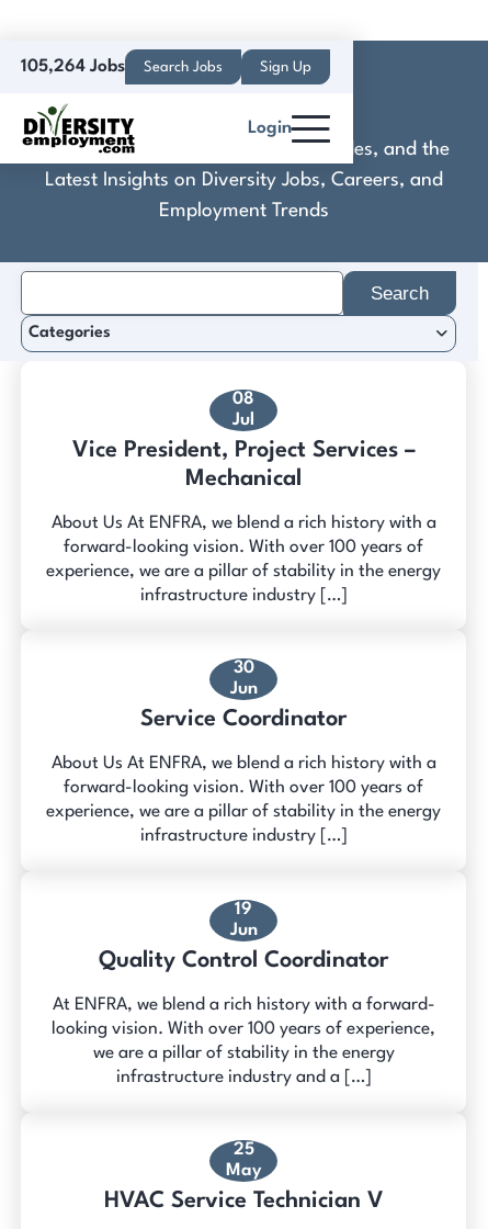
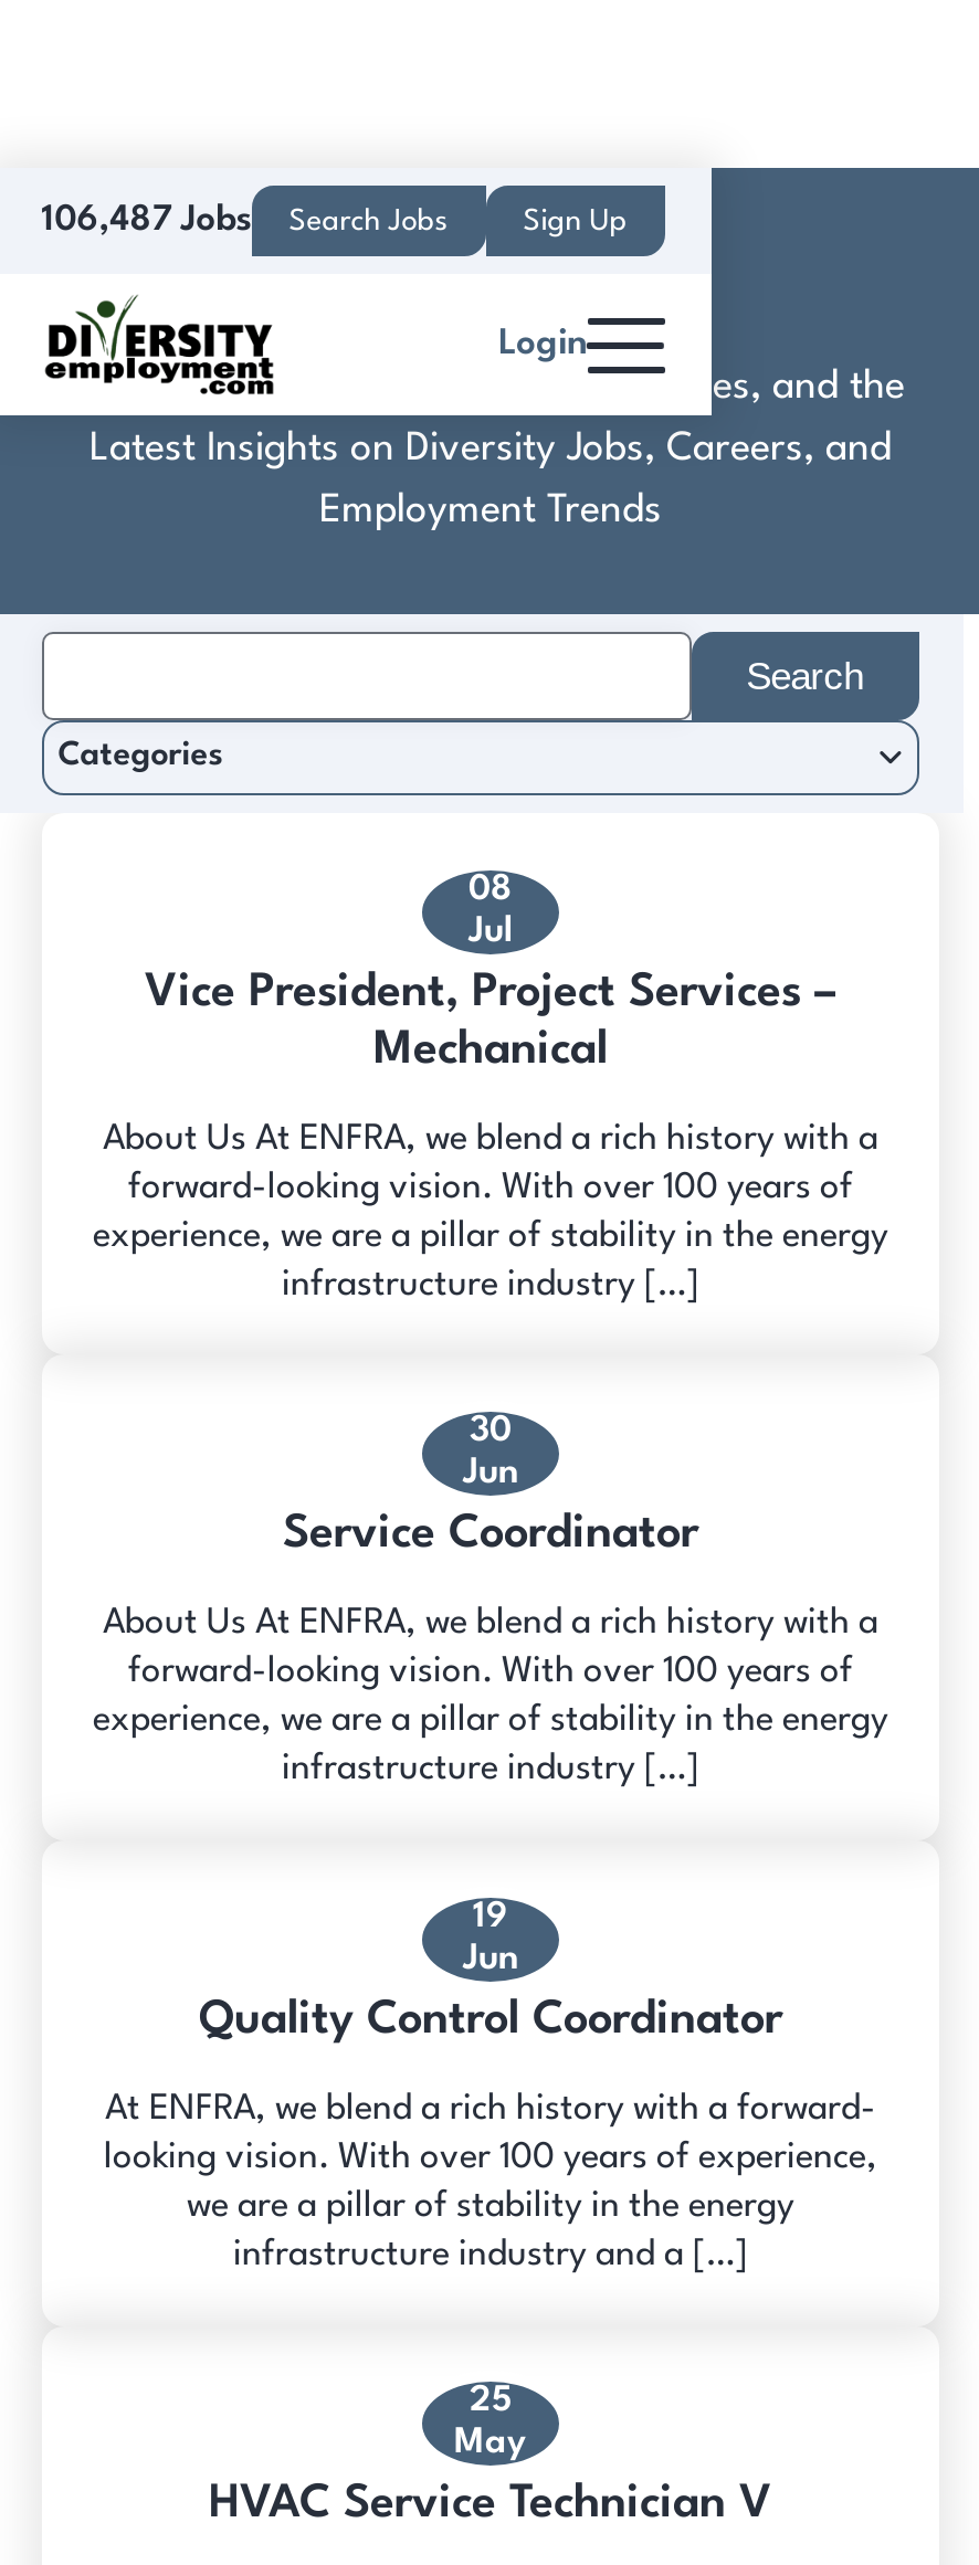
- 105,264 Jobs Search Jobs
+ 106,487 Jobs Search Jobs
